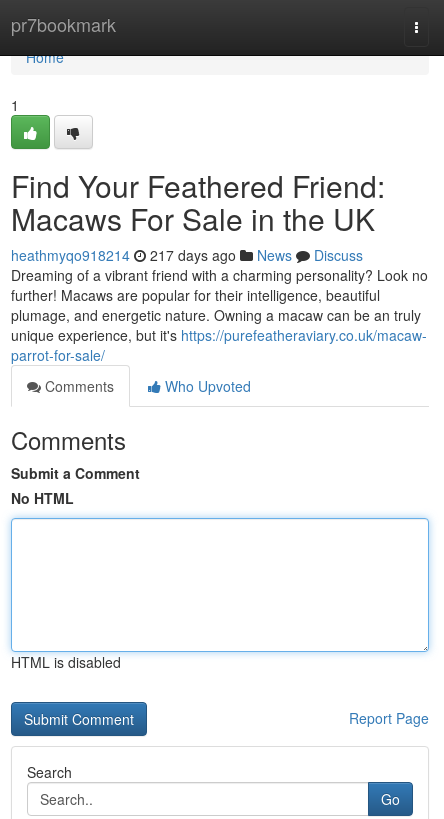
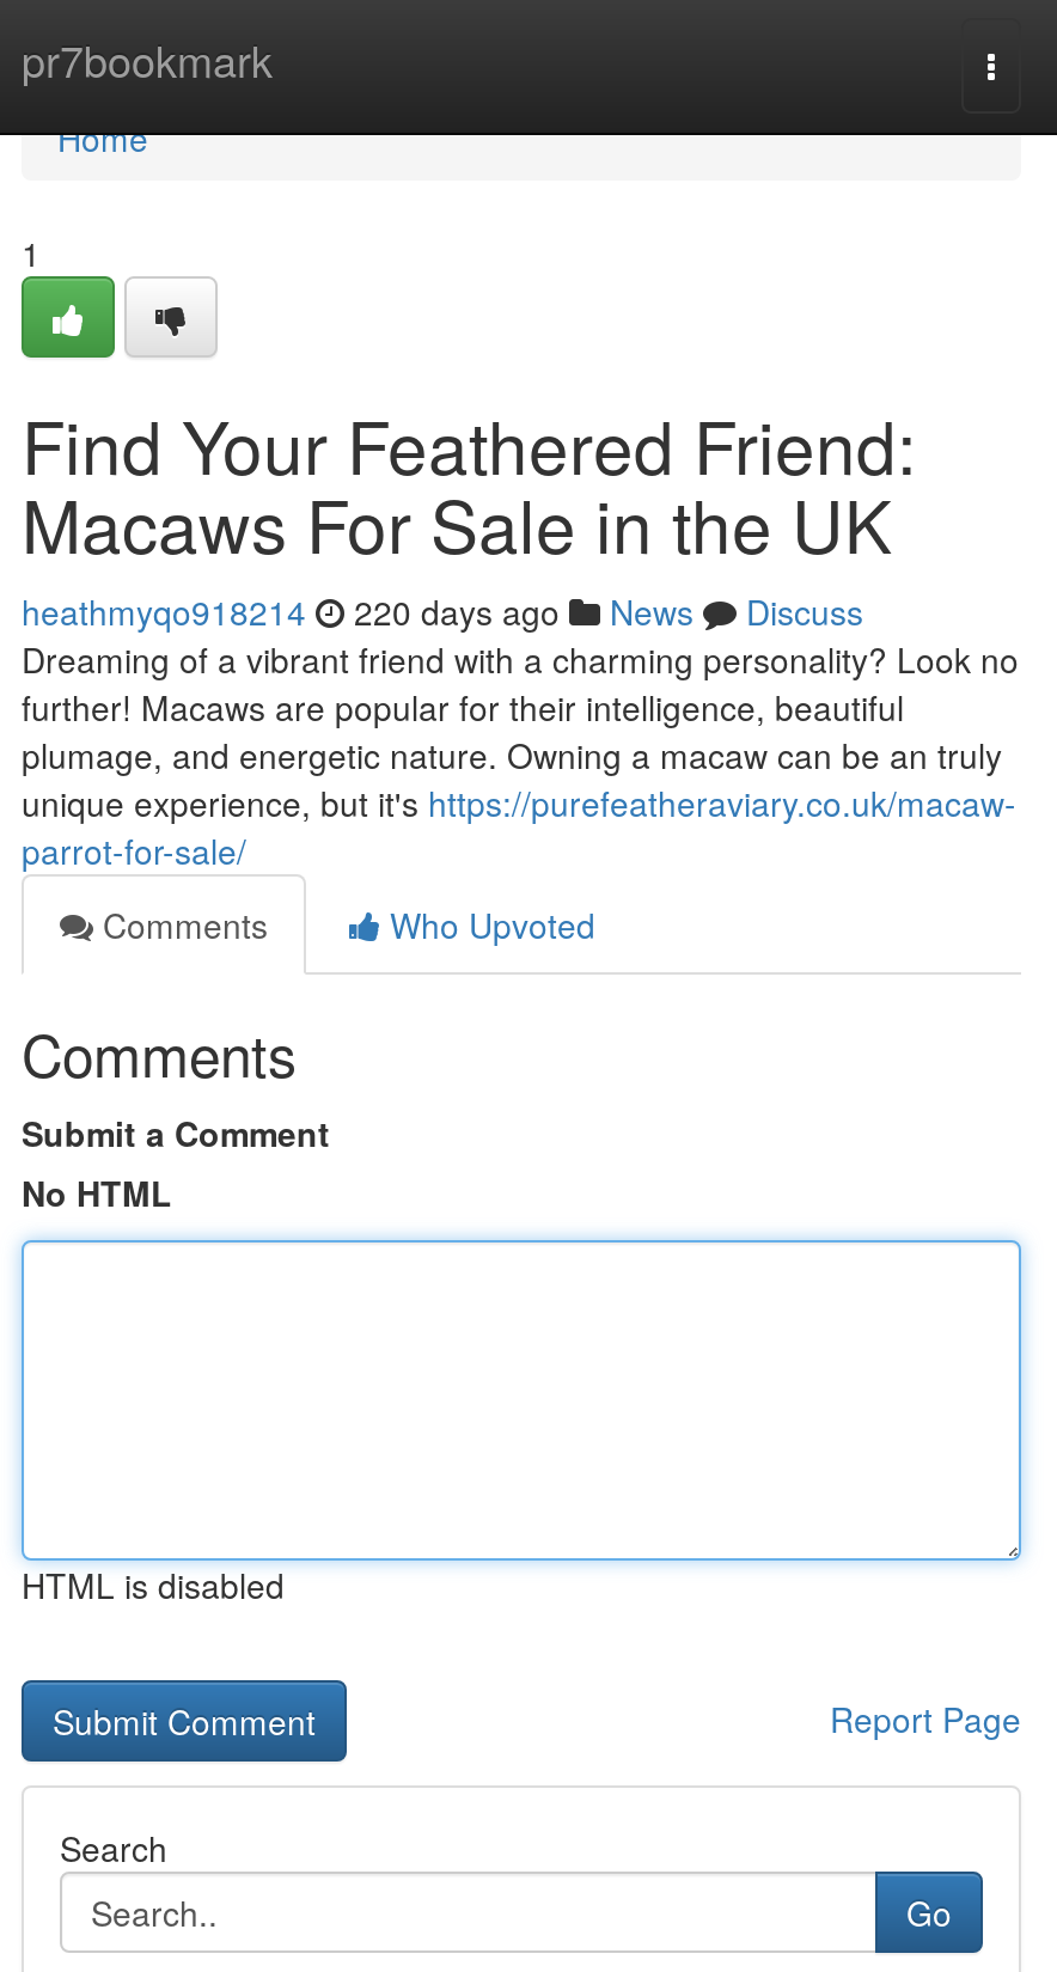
- heathmyqo918214 217 days ago News Discuss
+ heathmyqo918214 220 days ago News Discuss
